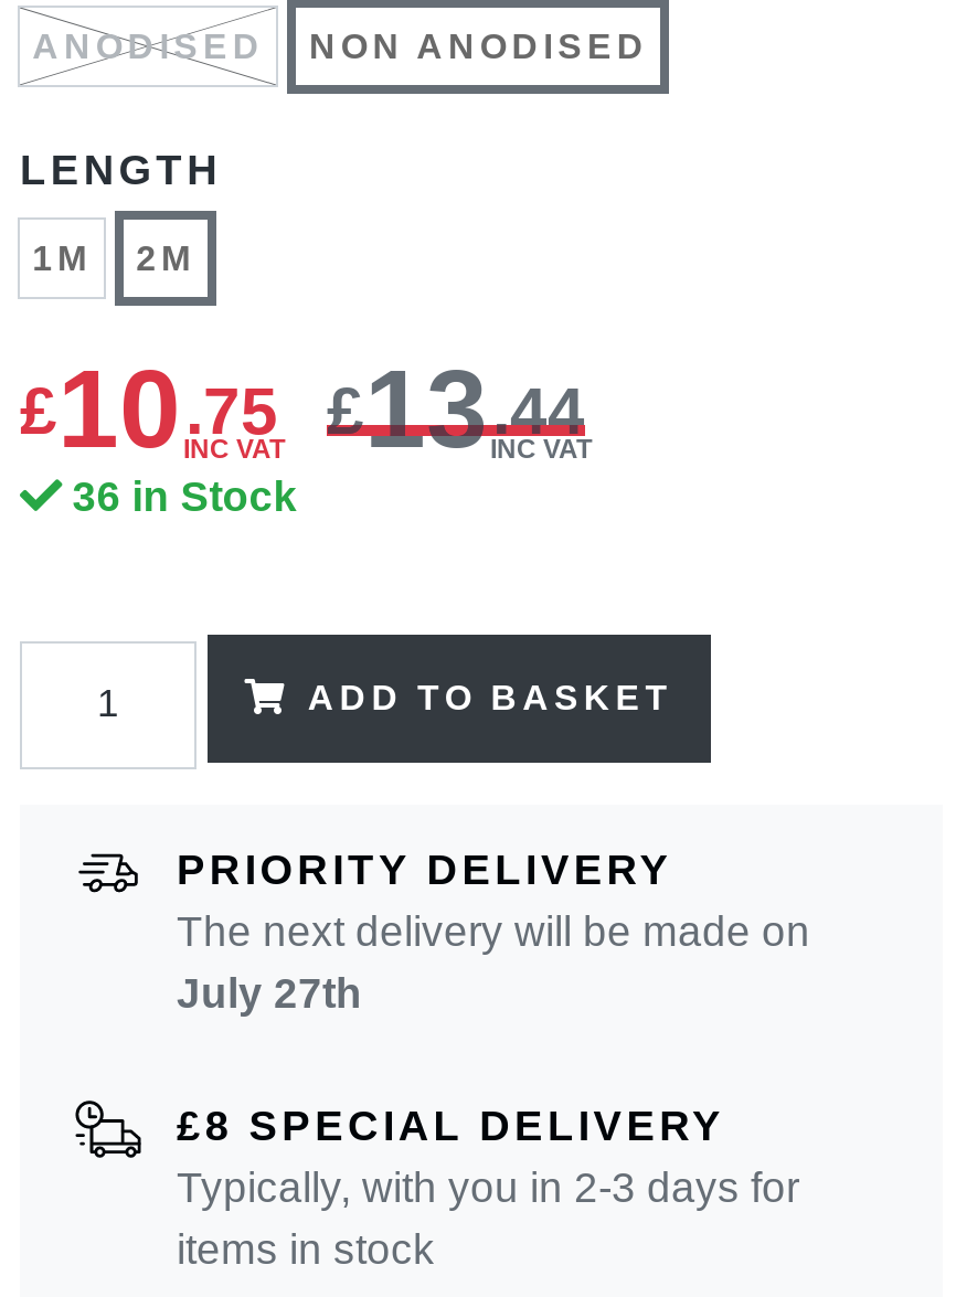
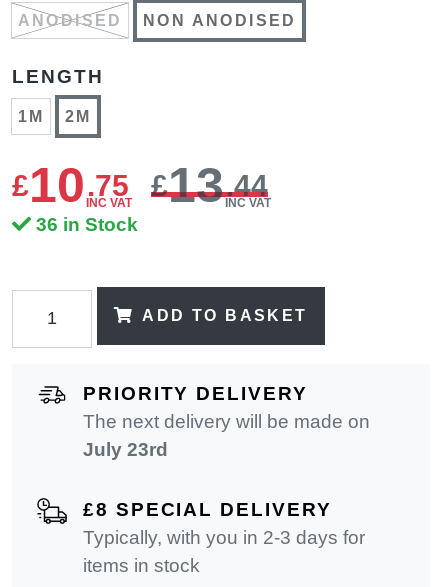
- July 27th
+ July 23rd
